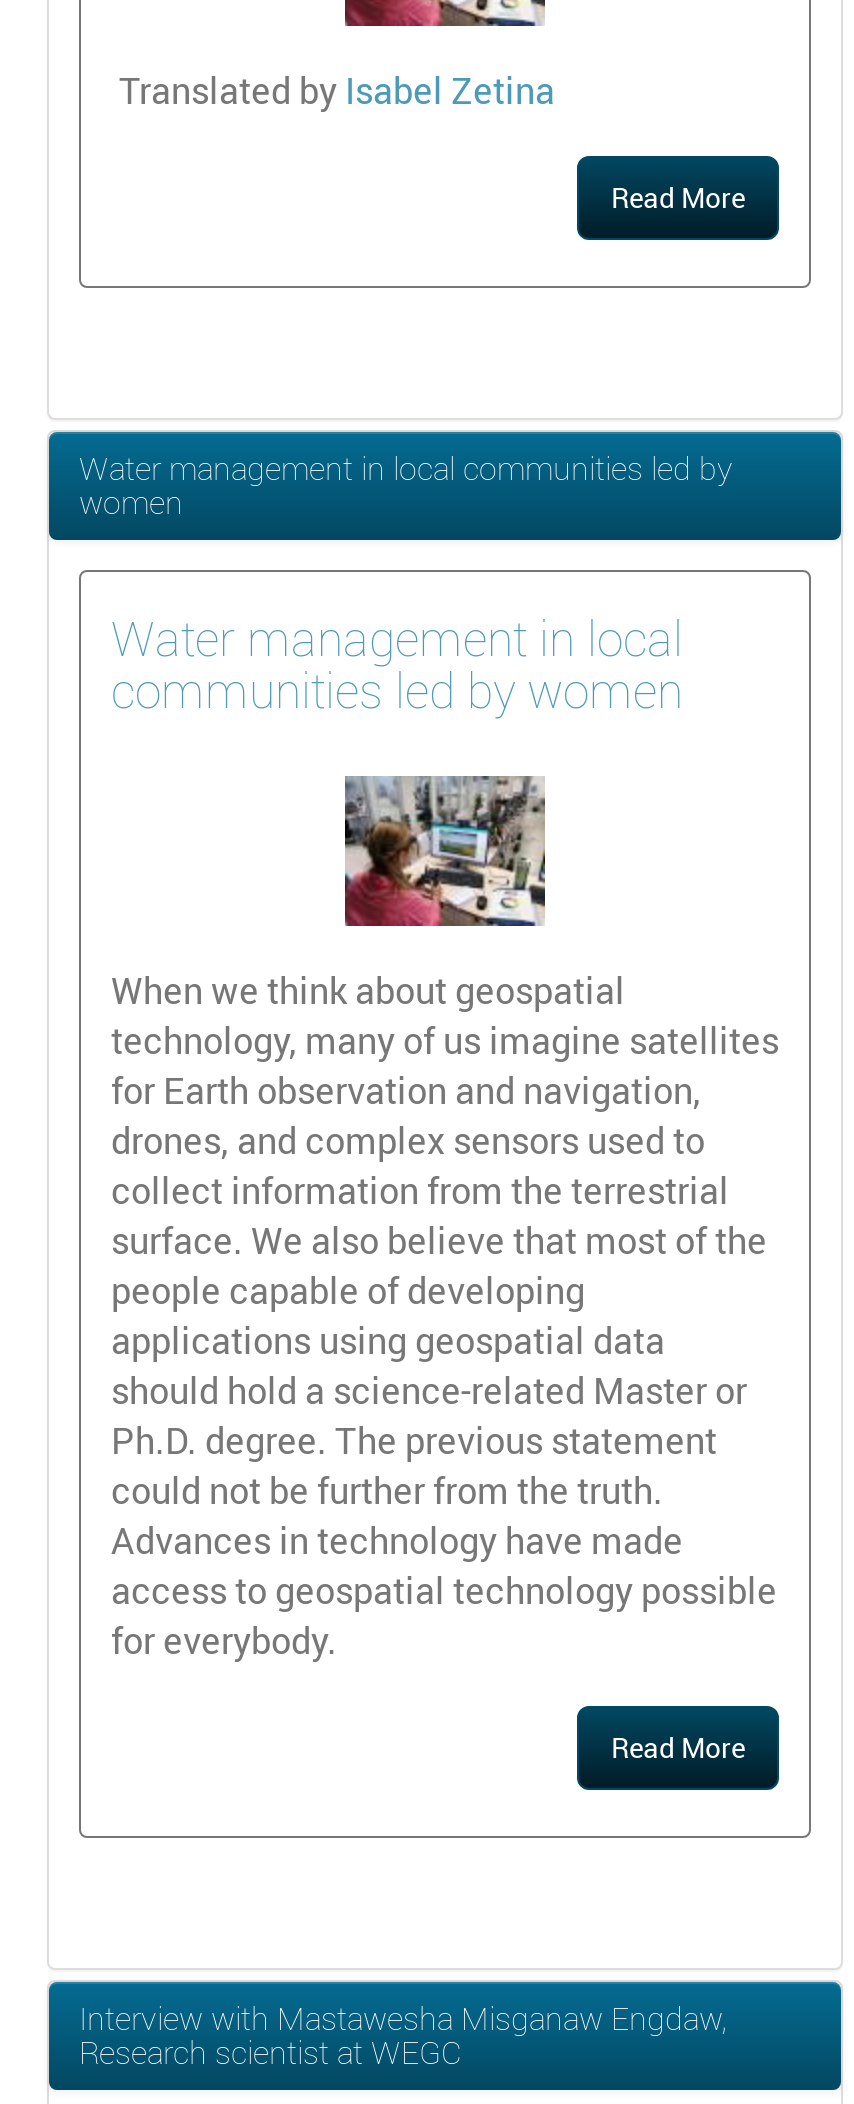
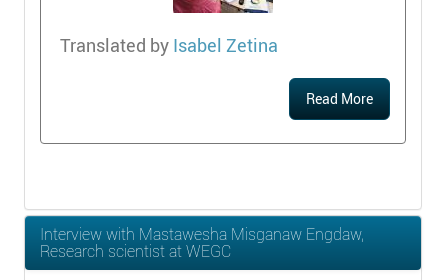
- Water management in local communities led by
- women
- Water management in local
- communities led by women

- [image]
- When we think about geospatial
- technology, many of us imagine satellites
- for Earth observation and navigation,
- drones, and complex sensors used to
- collect information from the terrestrial
- surface. We also believe that most of the
- people capable of developing
- applications using geospatial data
- should hold a science-related Master or
- Ph.D. degree. The previous statement
- could not be further from the truth.
- Advances in technology have made
- access to geospatial technology possible
- for everybody.
- Read More
